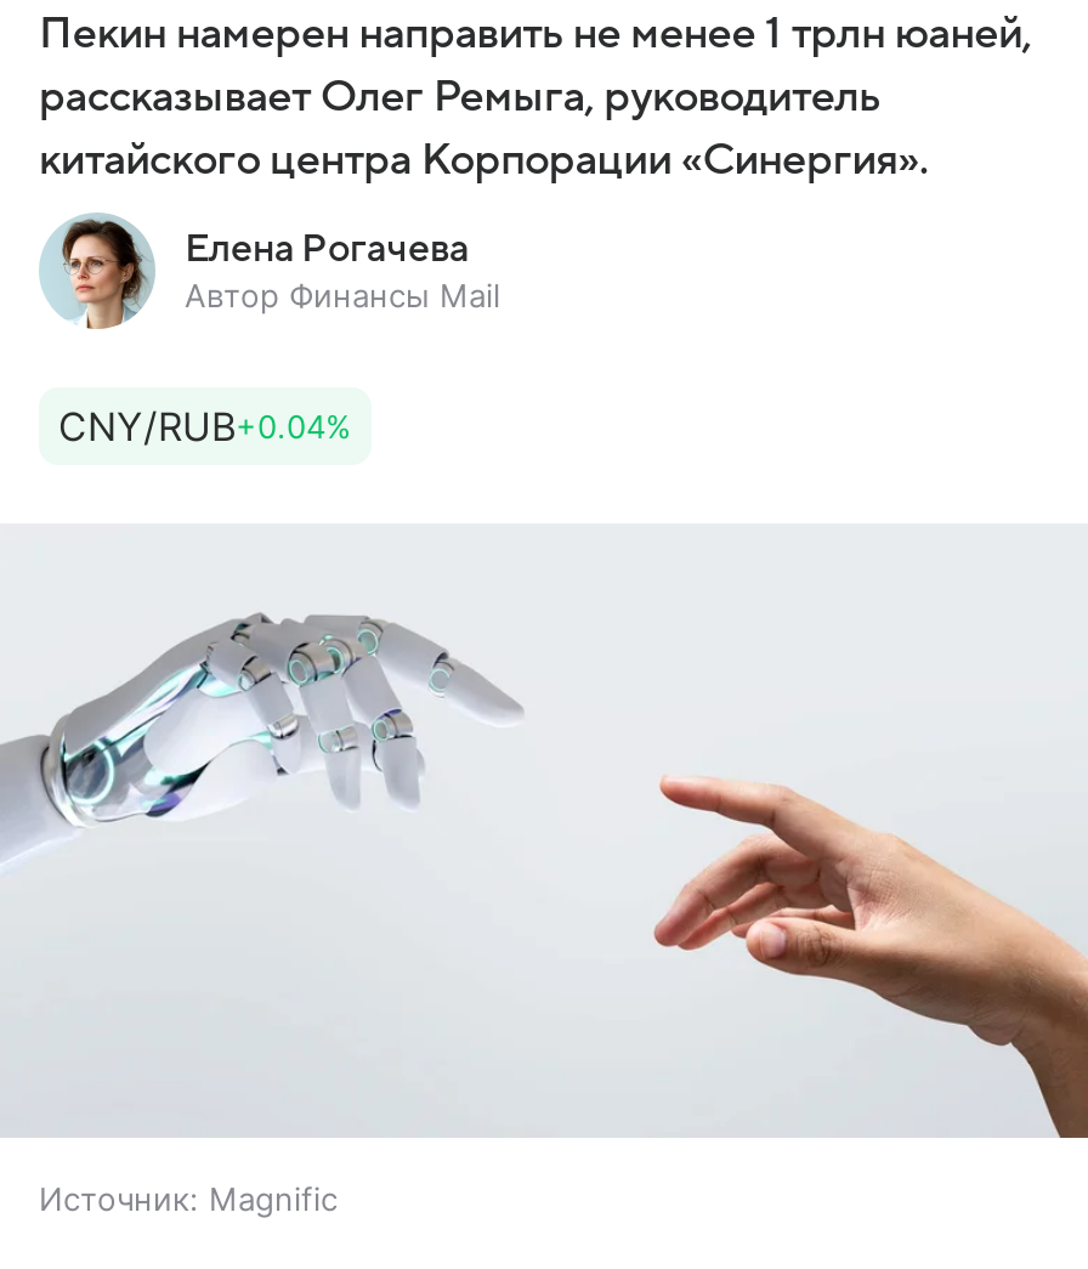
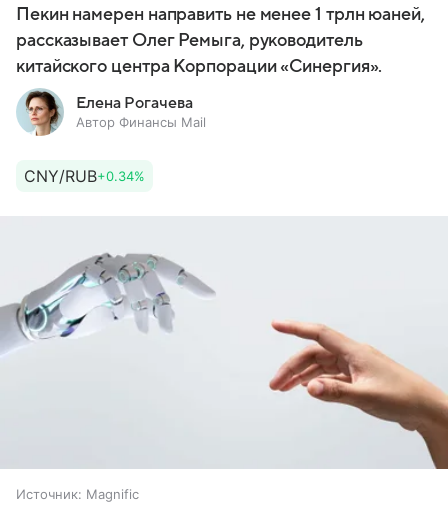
- CNY/RUB+0.04%
+ CNY/RUB+0.34%
